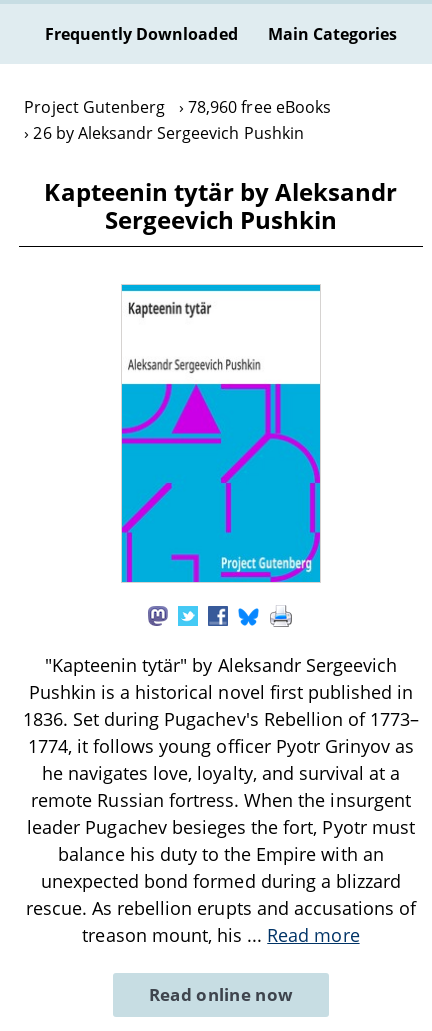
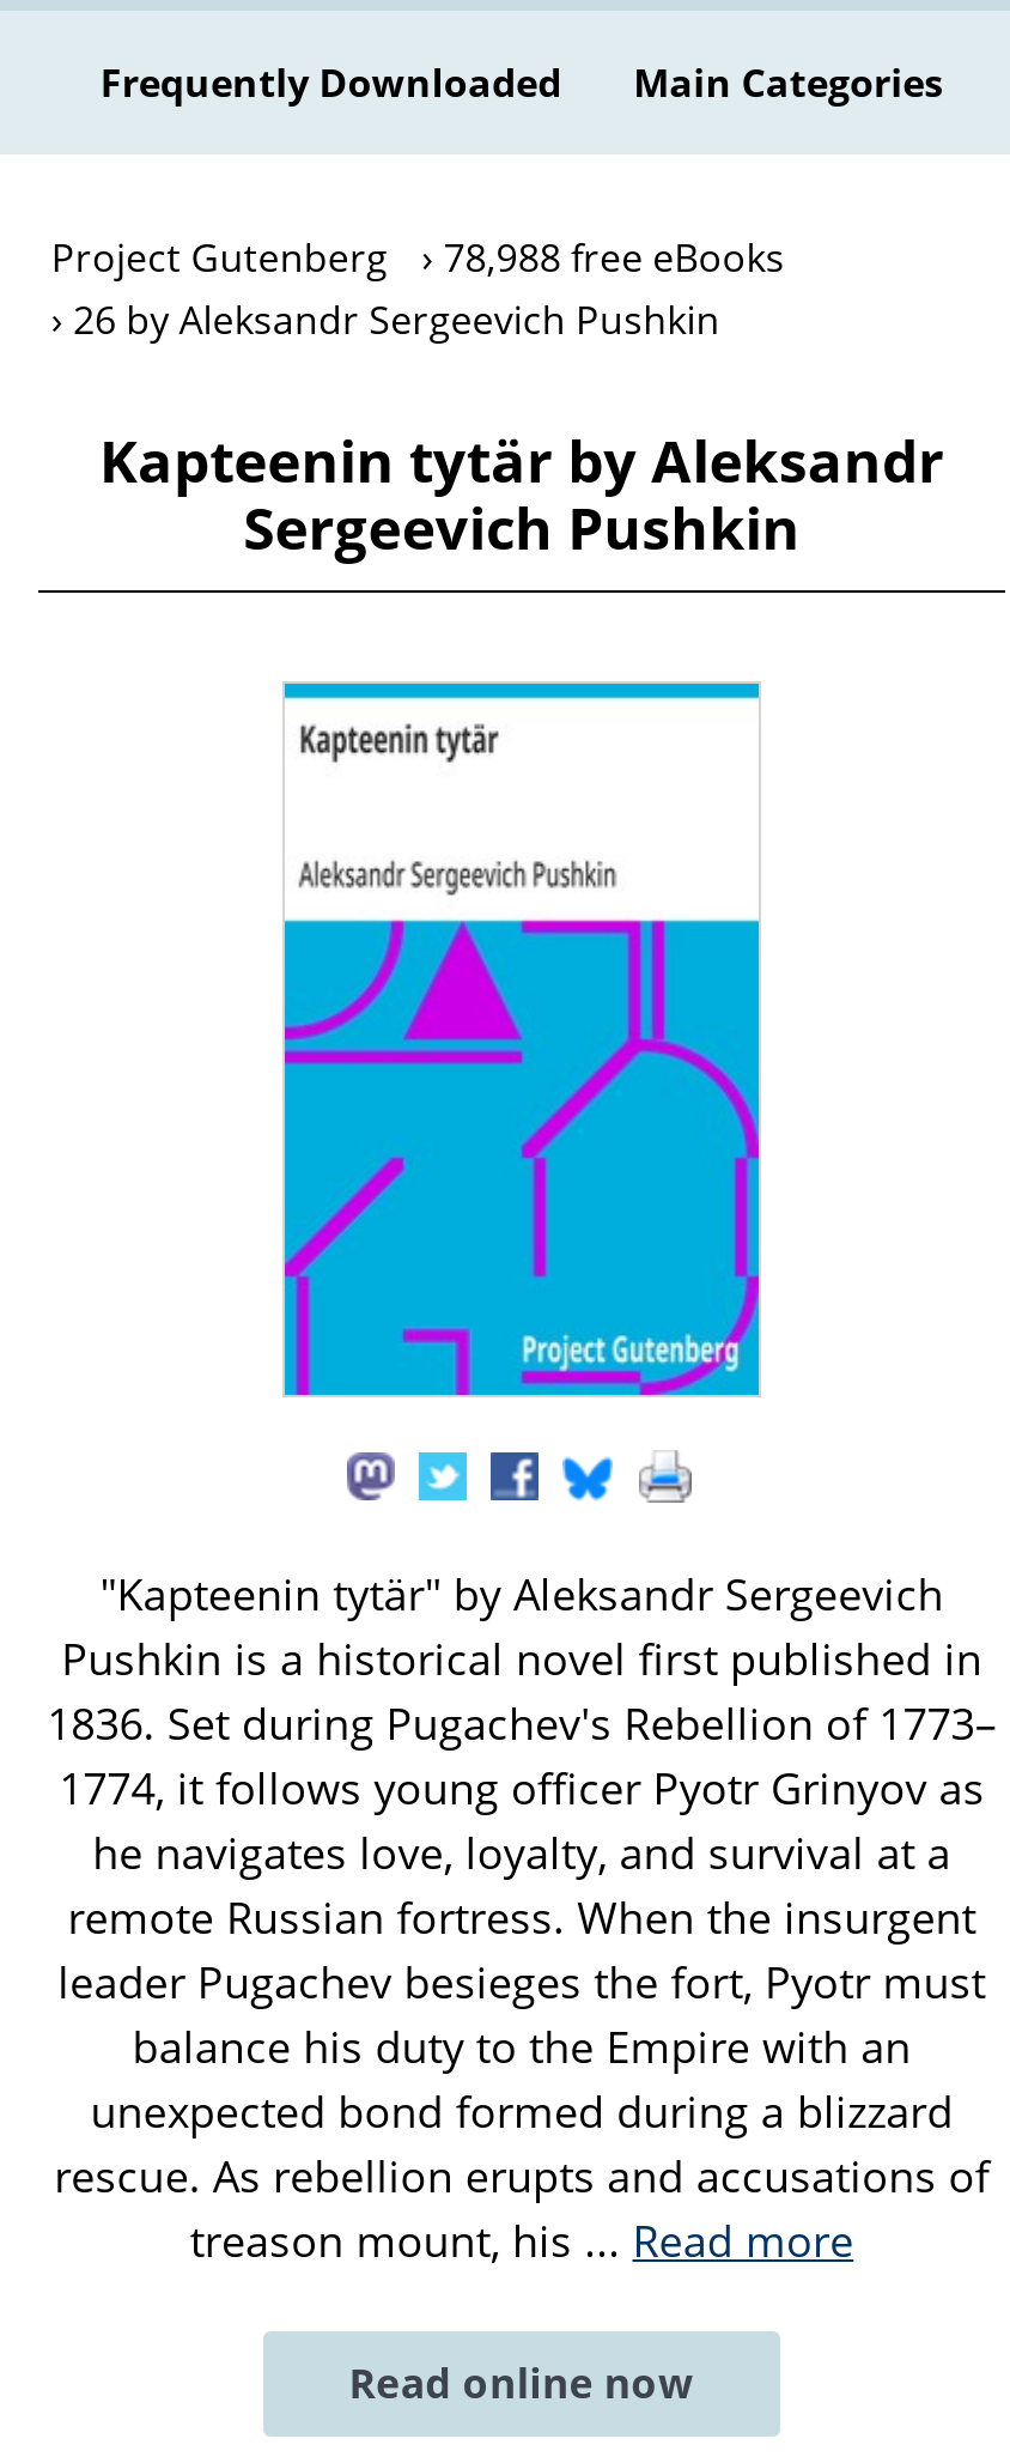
- Project Gutenberg 78,960 free eBooks
+ Project Gutenberg 78,988 free eBooks
